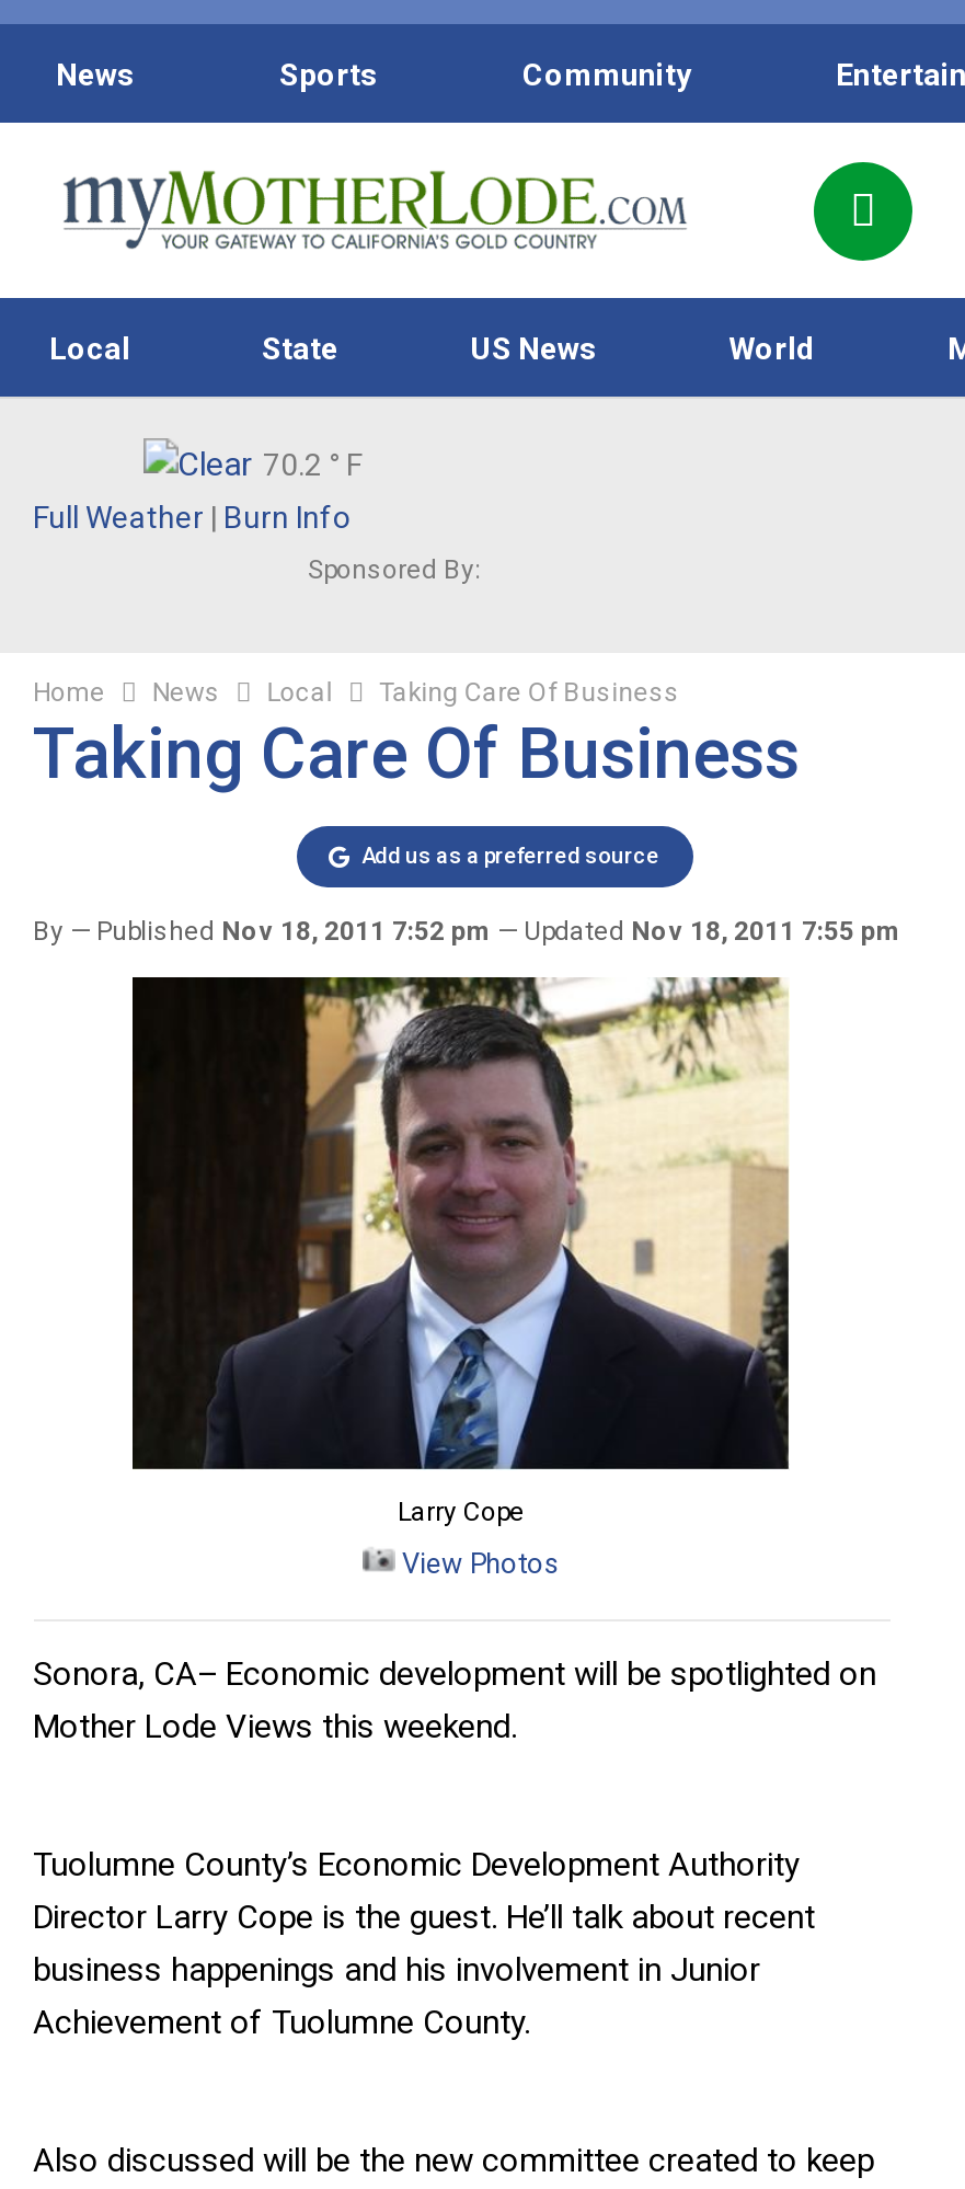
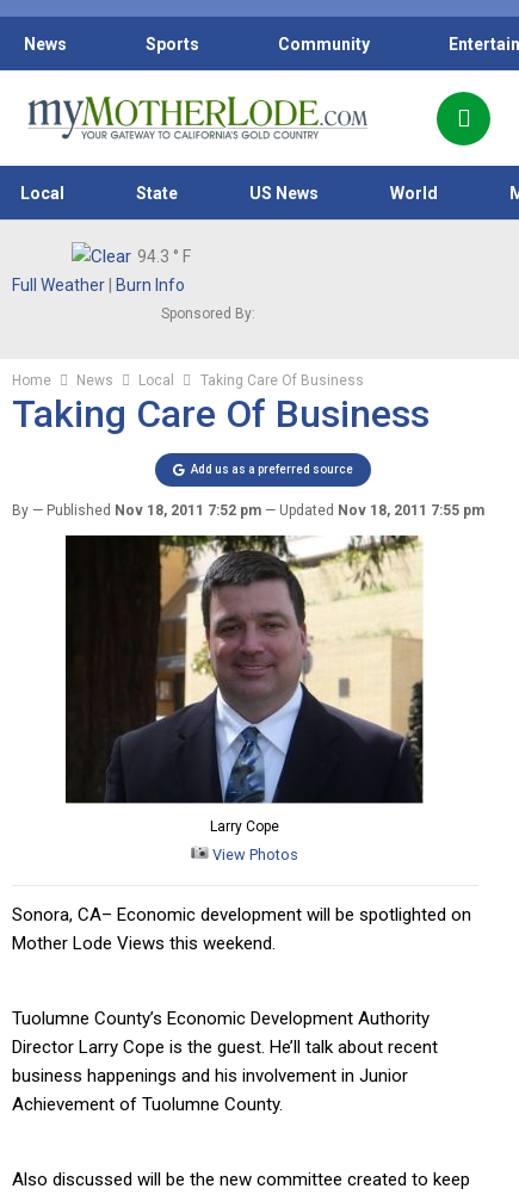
- 70.2 ° F
+ 94.3 ° F
